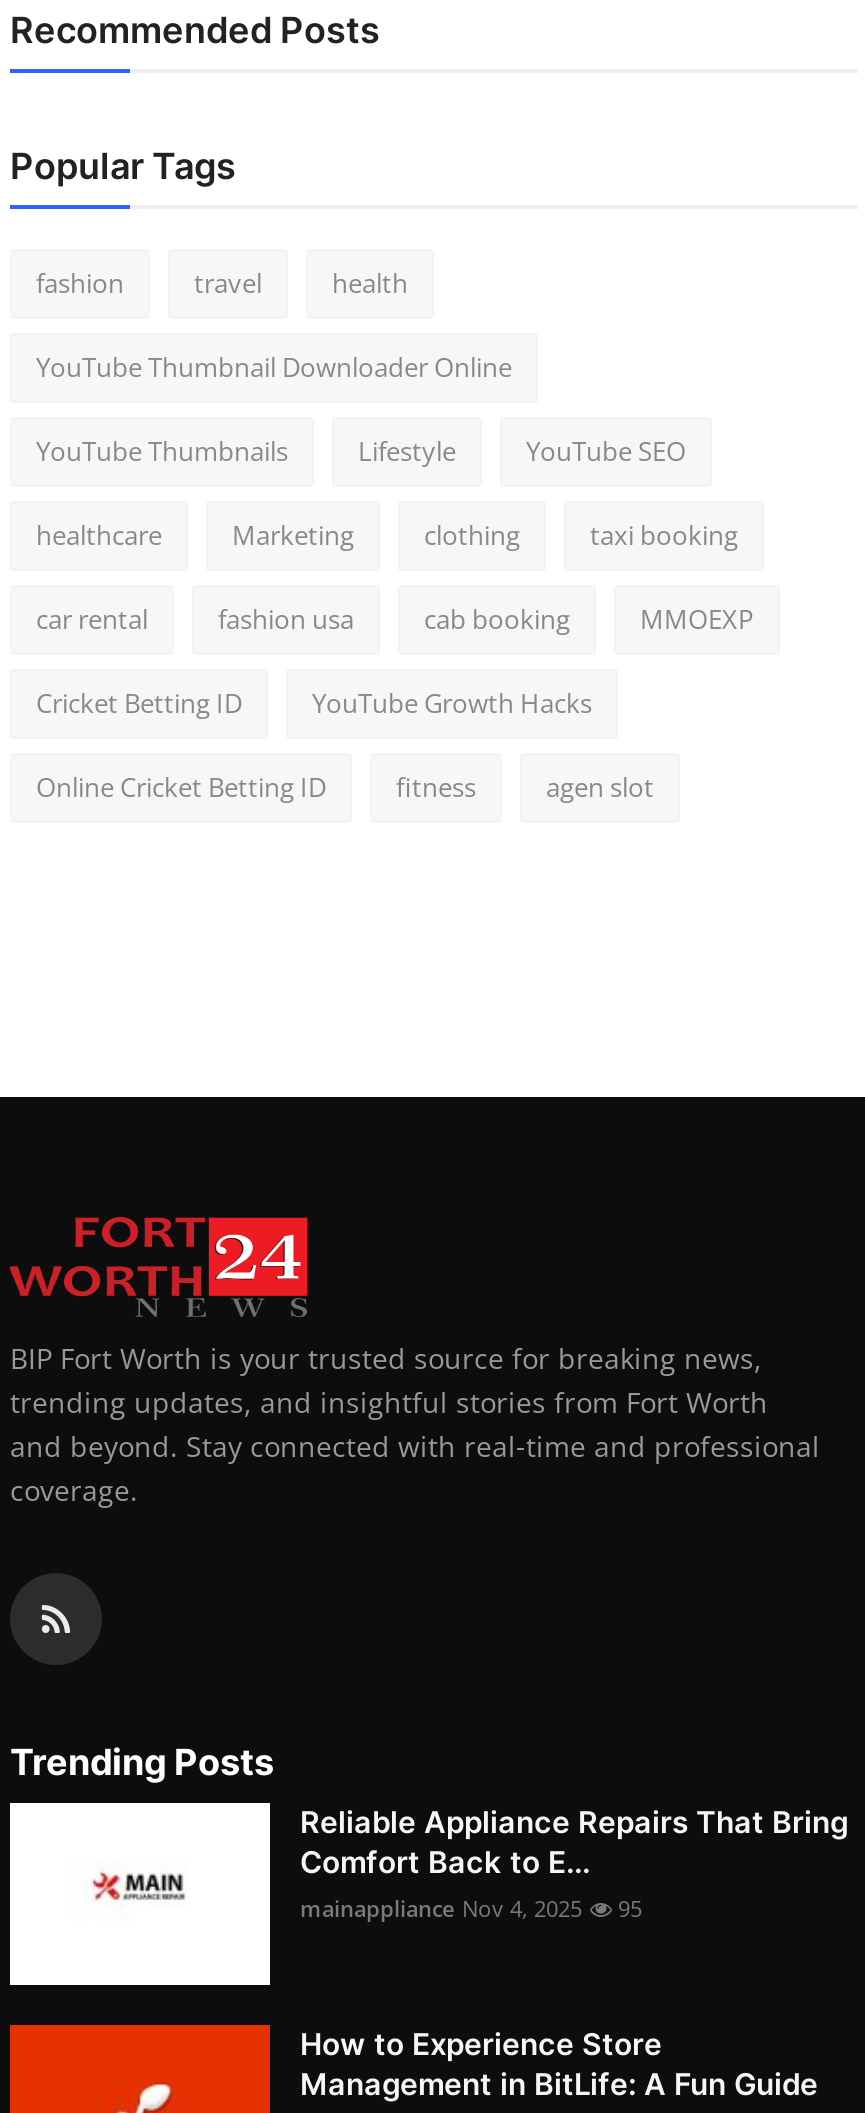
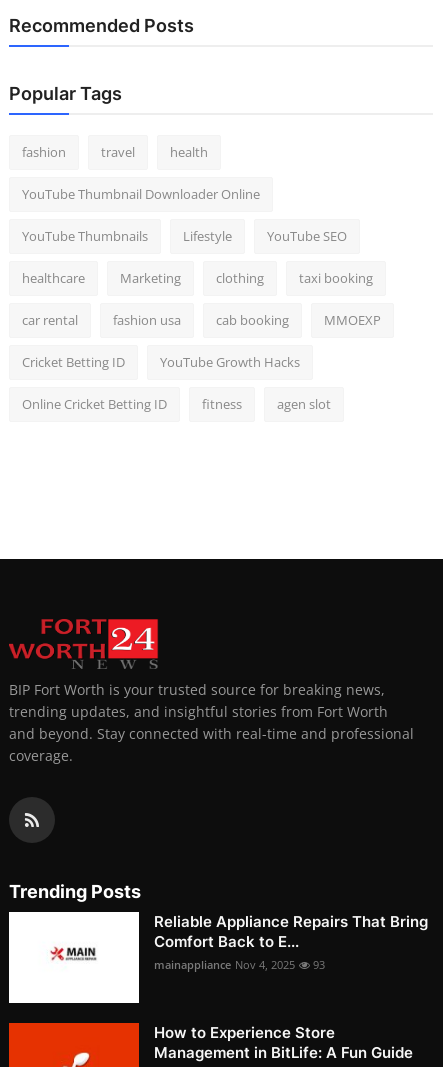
- mainappliance Nov 4, 2025 95
+ mainappliance Nov 4, 2025 93
